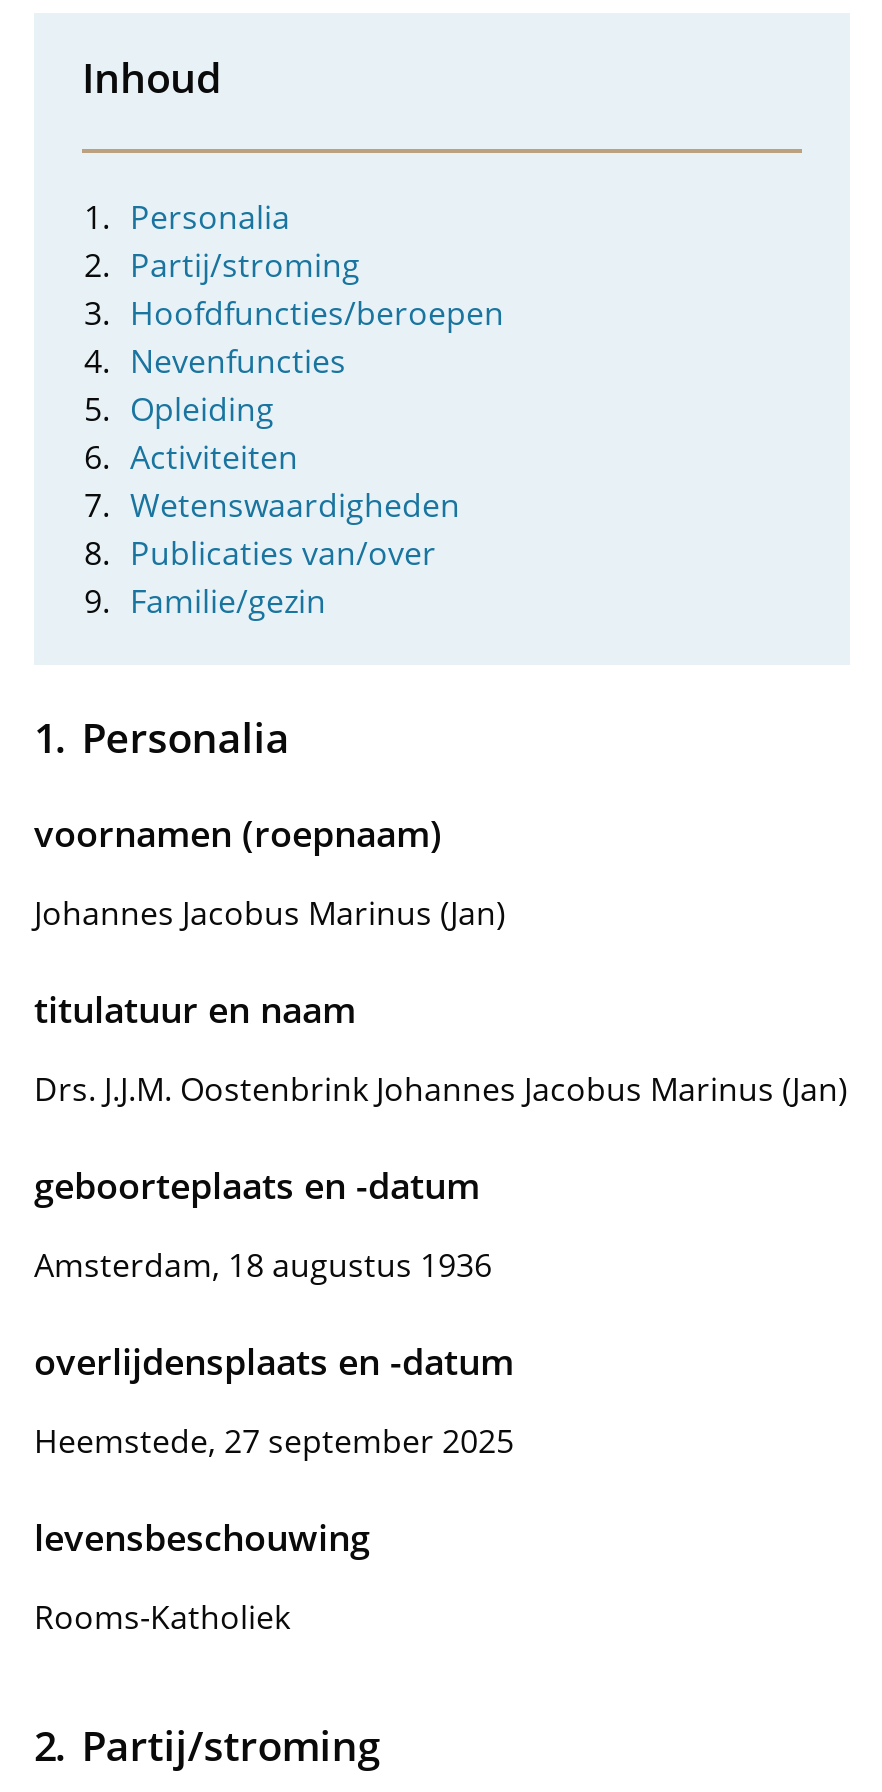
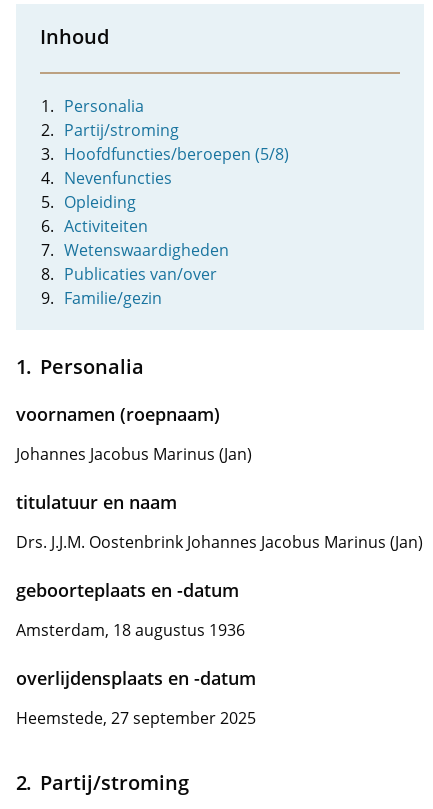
- Hoofdfuncties/beroepen
+ Hoofdfuncties/beroepen (5/8)

- levensbeschouwing
- Rooms-Katholiek
